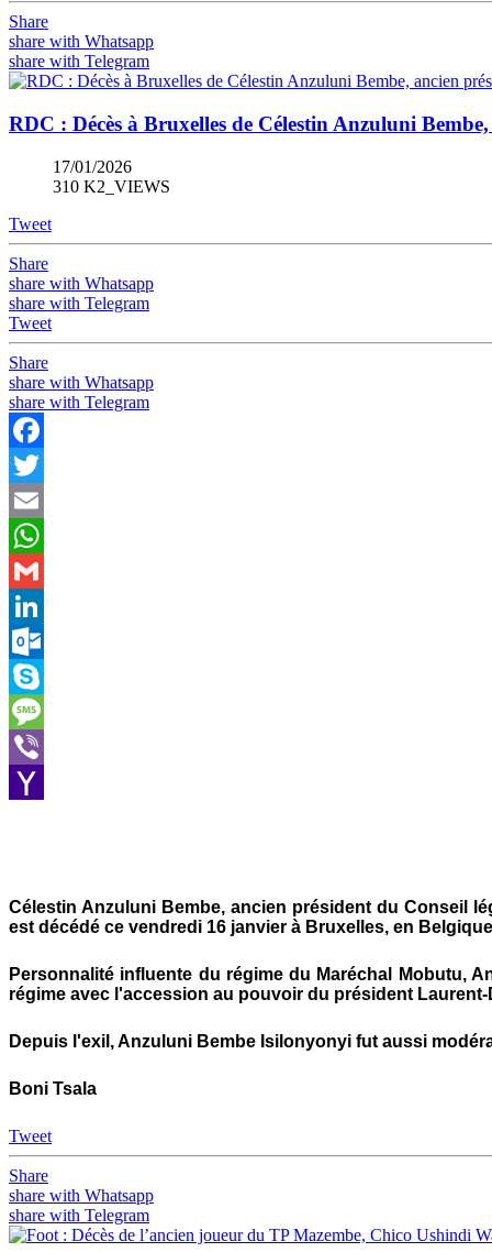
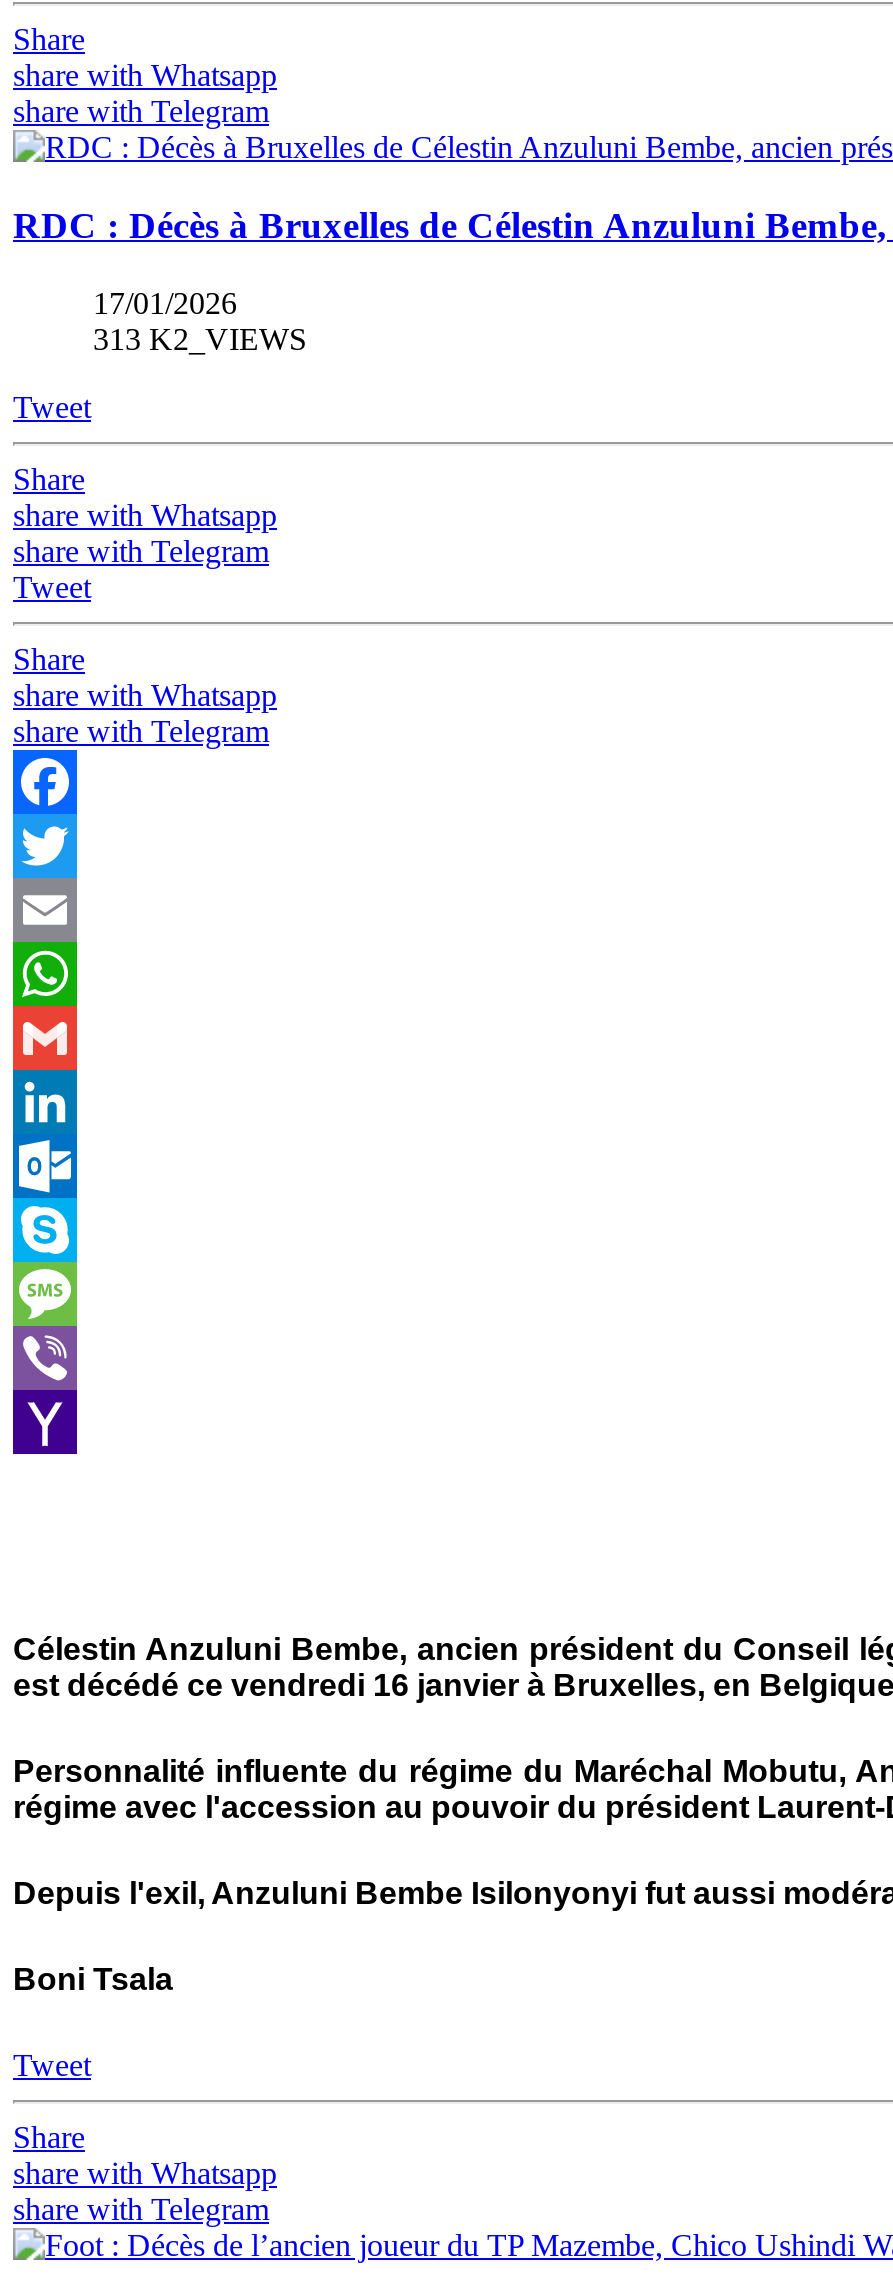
- 310 K2_VIEWS
+ 313 K2_VIEWS
